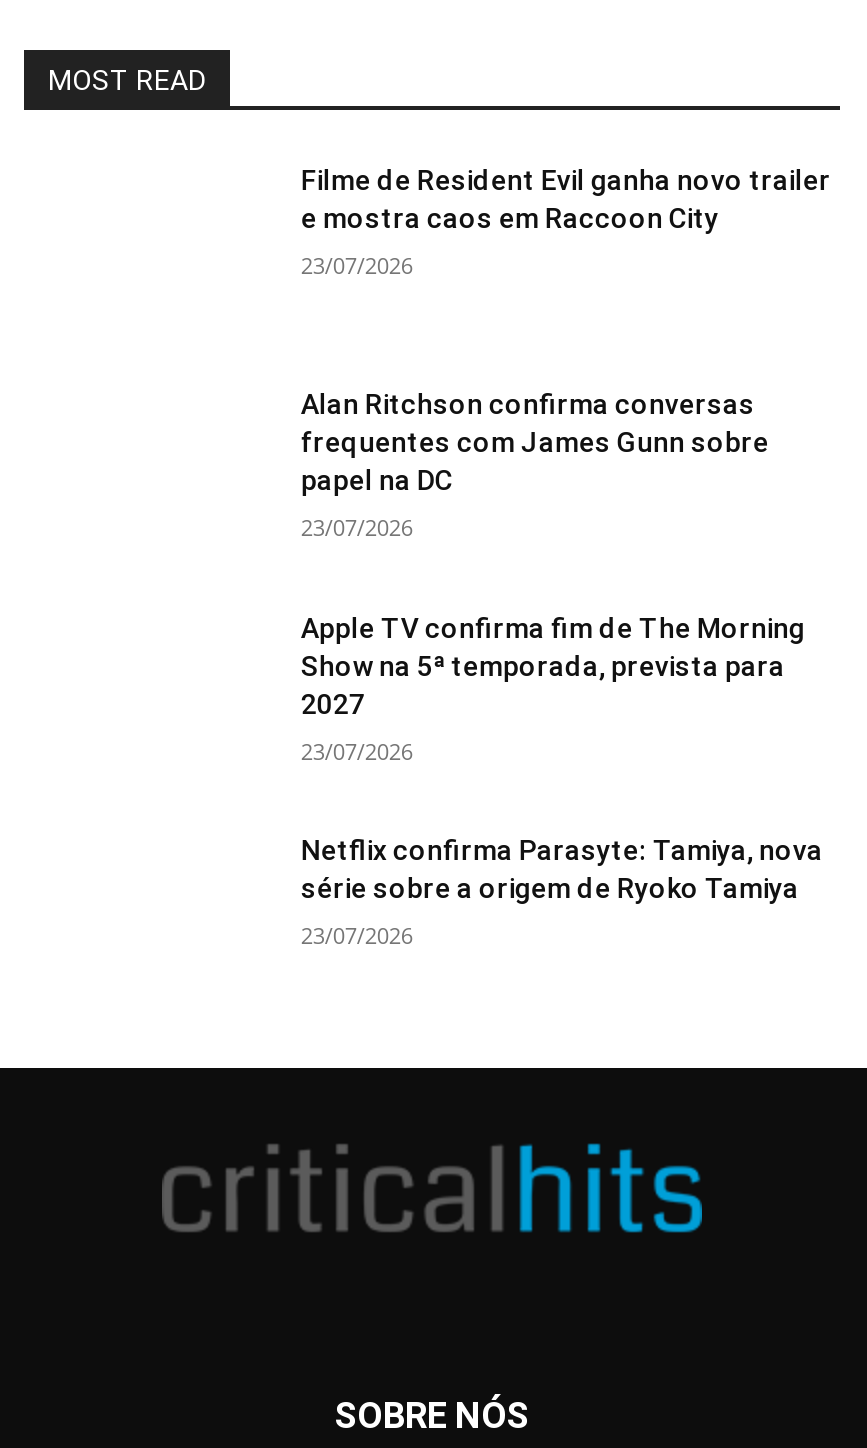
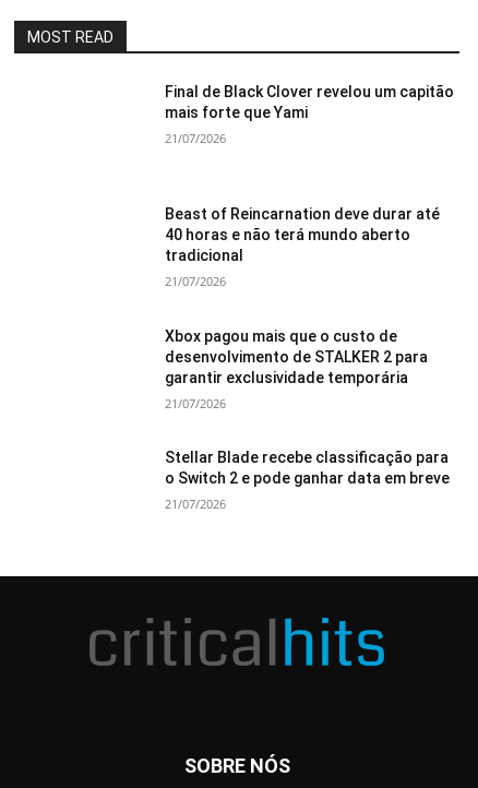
- Filme de Resident Evil ganha novo trailer
- e mostra caos em Raccoon City
+ Final de Black Clover revelou um capitão
+ mais forte que Yami

- 23/07/2026
+ 21/07/2026

- Alan Ritchson confirma conversas
- frequentes com James Gunn sobre
- papel na DC
+ Beast of Reincarnation deve durar até
+ 40 horas e não terá mundo aberto
+ tradicional

- 23/07/2026
+ 21/07/2026

- Apple TV confirma fim de The Morning
- Show na 5ª temporada, prevista para
- 2027
+ Xbox pagou mais que o custo de
+ desenvolvimento de STALKER 2 para
+ garantir exclusividade temporária

- 23/07/2026
+ 21/07/2026

- Netflix confirma Parasyte: Tamiya, nova
- série sobre a origem de Ryoko Tamiya
+ Stellar Blade recebe classificação para
+ o Switch 2 e pode ganhar data em breve

- 23/07/2026
+ 21/07/2026
